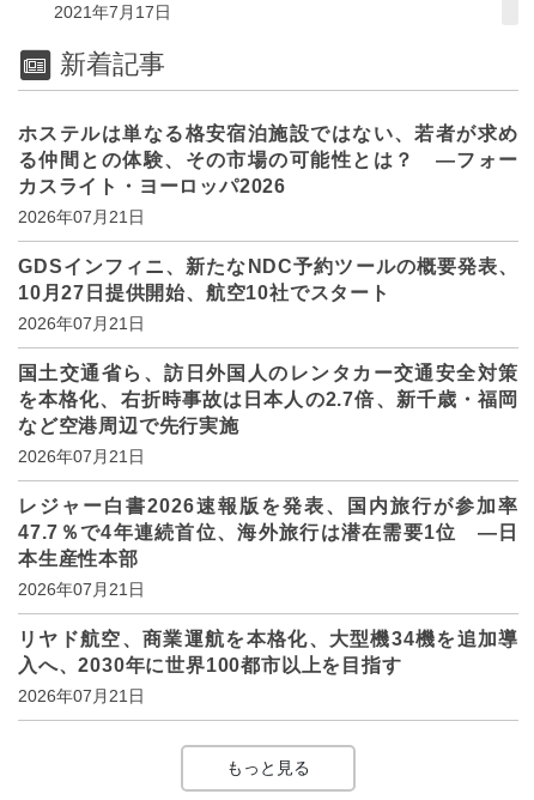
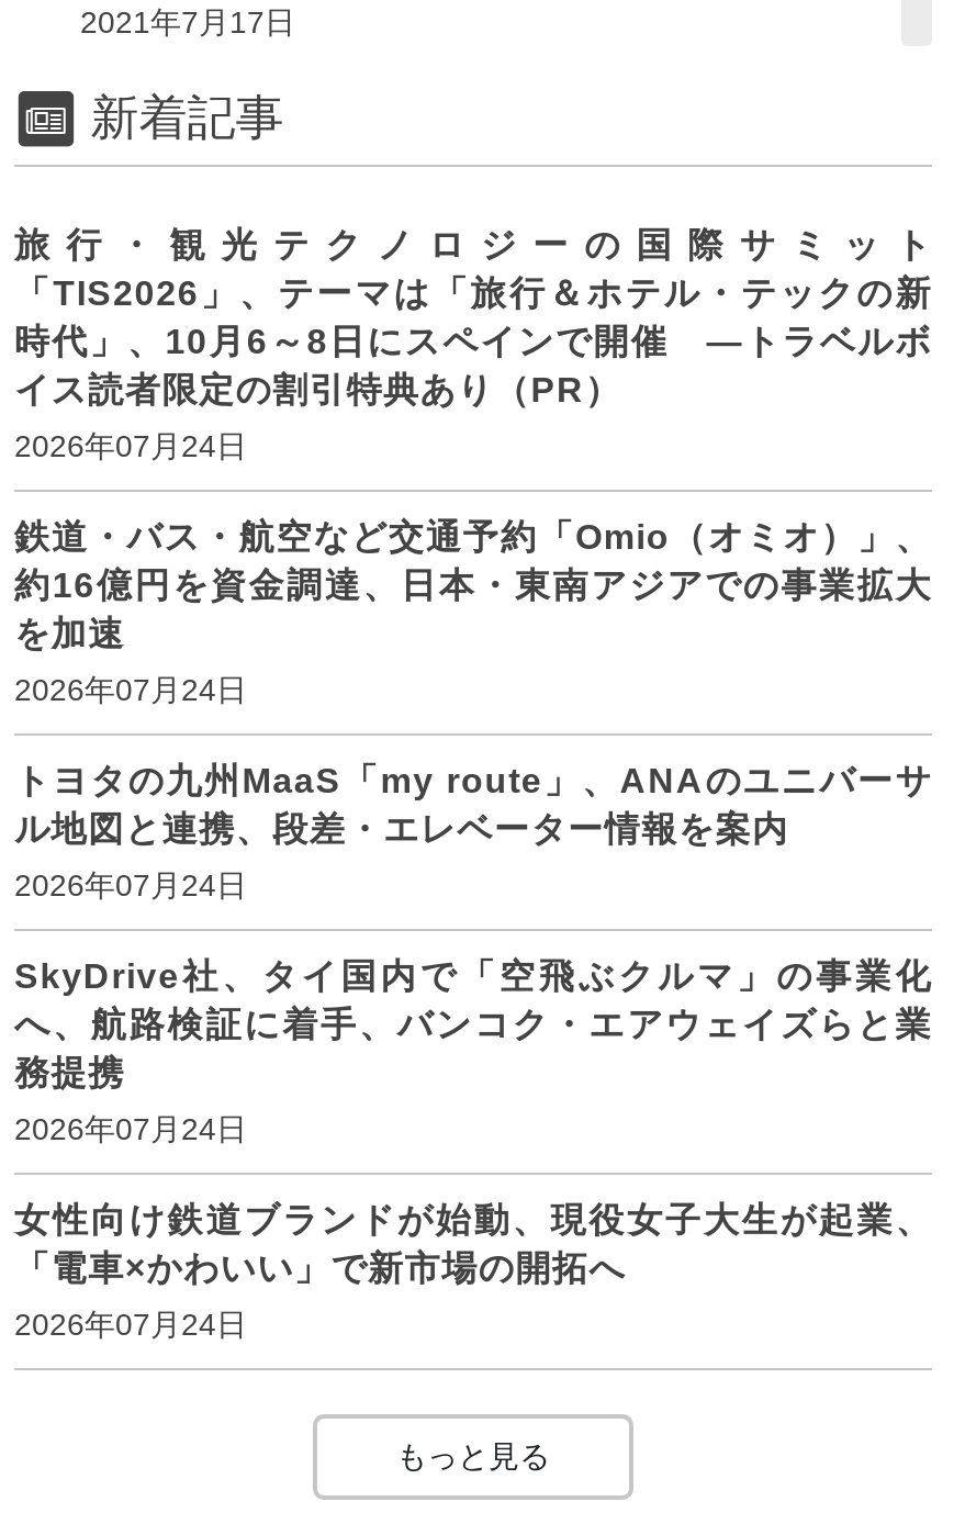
- ホステルは単なる格安宿泊施設ではない、若者が求め
- る仲間との体験、その市場の可能性とは？ ―フォー
- カスライト・ヨーロッパ2026
+ 旅行・観光テクノロジーの国際サミット
+ 「TIS2026」、テーマは「旅行＆ホテル・テックの新
+ 時代」、10月6～8日にスペインで開催 ―トラベルボ
+ イス読者限定の割引特典あり（PR）

- 2026年07月21日
+ 2026年07月24日

- GDSインフィニ、新たなNDC予約ツールの概要発表、
- 10月27日提供開始、航空10社でスタート
+ 鉄道・バス・航空など交通予約「Omio（オミオ）」、
+ 約16億円を資金調達、日本・東南アジアでの事業拡大
+ を加速

- 2026年07月21日
+ 2026年07月24日

- 国土交通省ら、訪日外国人のレンタカー交通安全対策
- を本格化、右折時事故は日本人の2.7倍、新千歳・福岡
- など空港周辺で先行実施
+ トヨタの九州MaaS「my route」、ANAのユニバーサ
+ ル地図と連携、段差・エレベーター情報を案内

- 2026年07月21日
+ 2026年07月24日

- レジャー白書2026速報版を発表、国内旅行が参加率
- 47.7％で4年連続首位、海外旅行は潜在需要1位 ―日
- 本生産性本部
+ SkyDrive社、タイ国内で「空飛ぶクルマ」の事業化
+ へ、航路検証に着手、バンコク・エアウェイズらと業
+ 務提携

- 2026年07月21日
+ 2026年07月24日

- リヤド航空、商業運航を本格化、大型機34機を追加導
- 入へ、2030年に世界100都市以上を目指す
+ 女性向け鉄道ブランドが始動、現役女子大生が起業、
+ 「電車×かわいい」で新市場の開拓へ

- 2026年07月21日
+ 2026年07月24日
